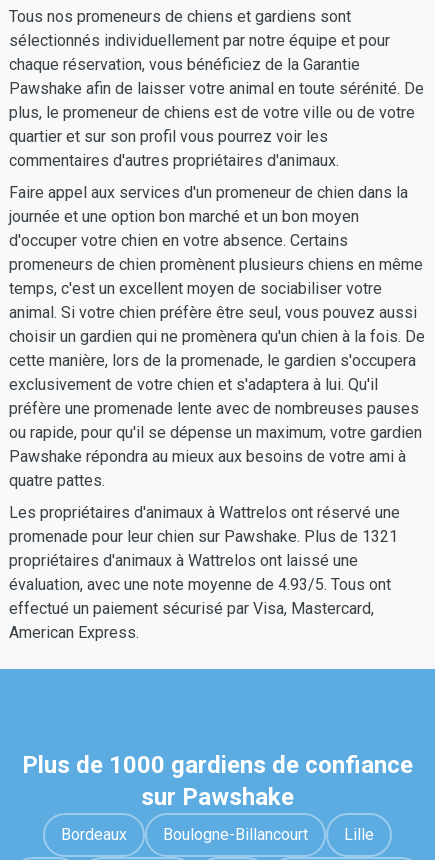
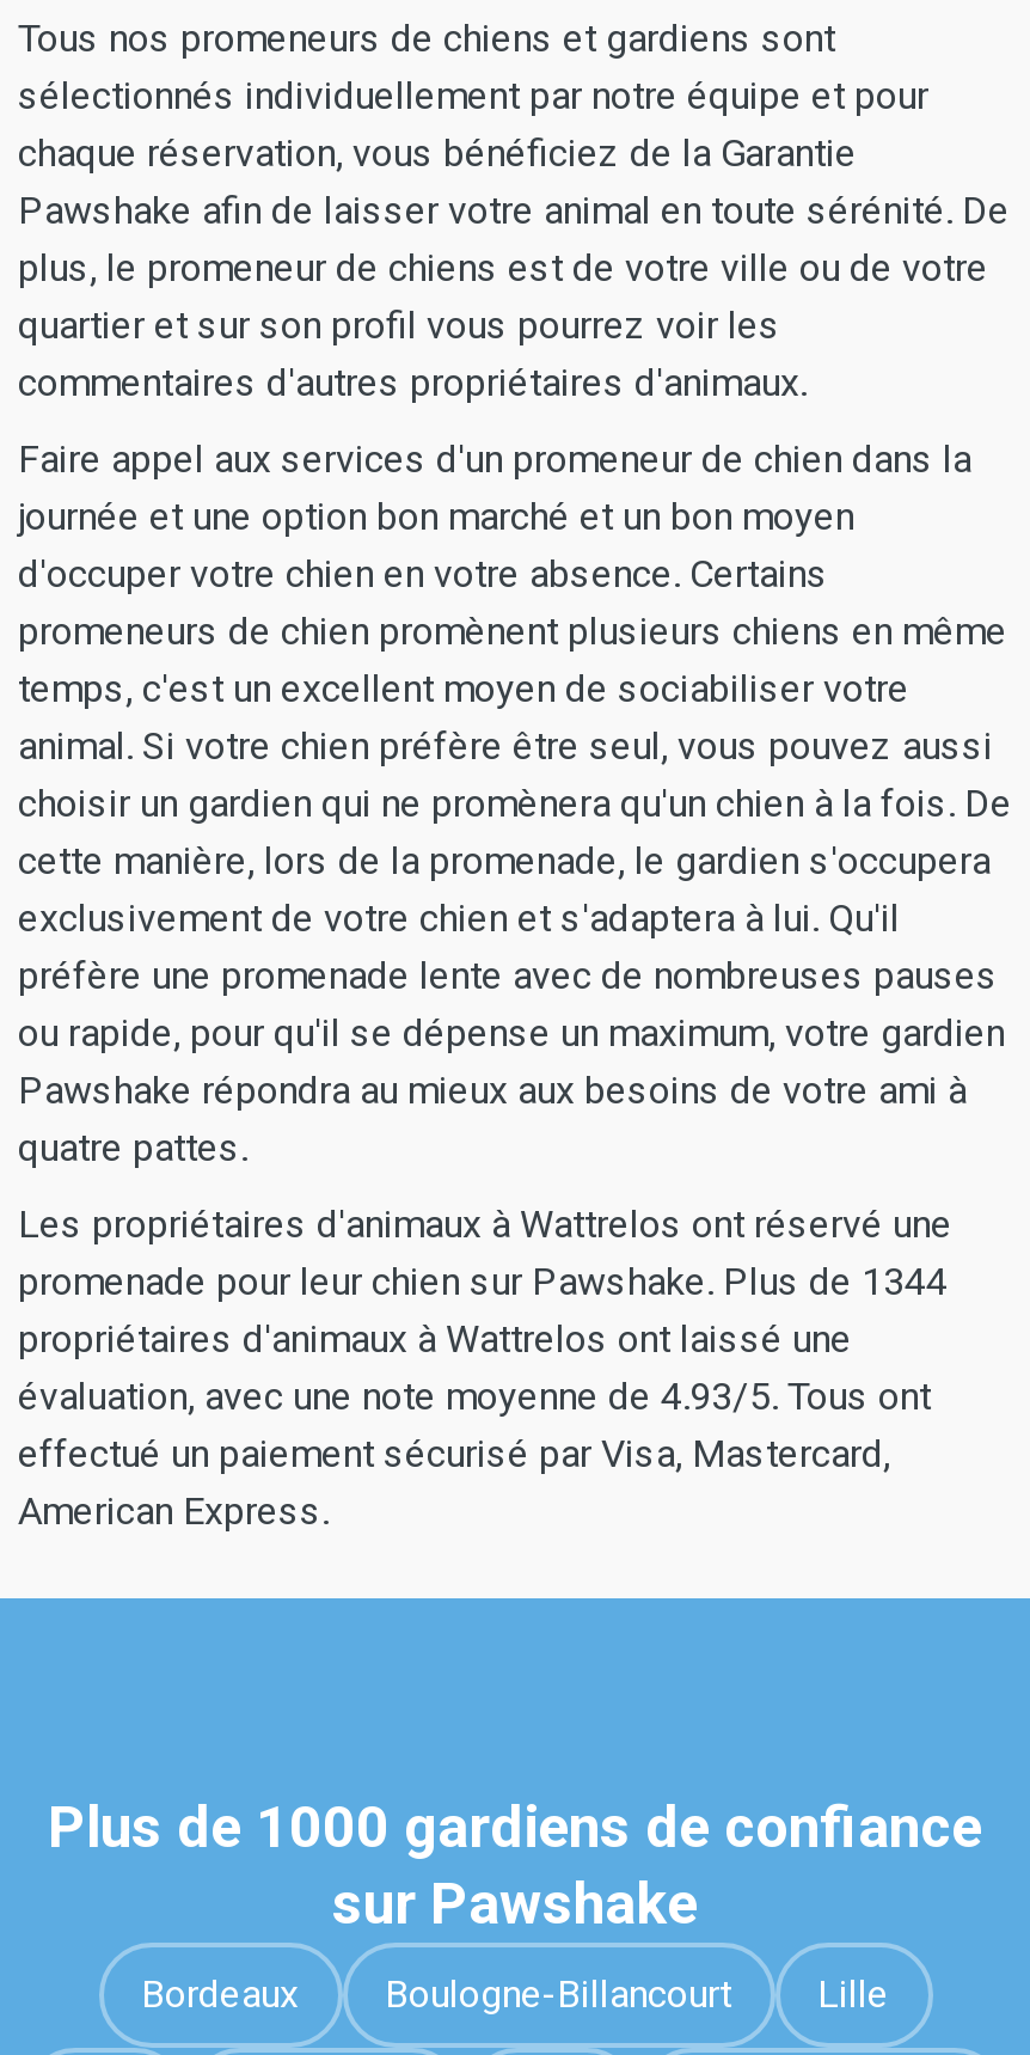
- promenade pour leur chien sur Pawshake. Plus de 1321
+ promenade pour leur chien sur Pawshake. Plus de 1344
